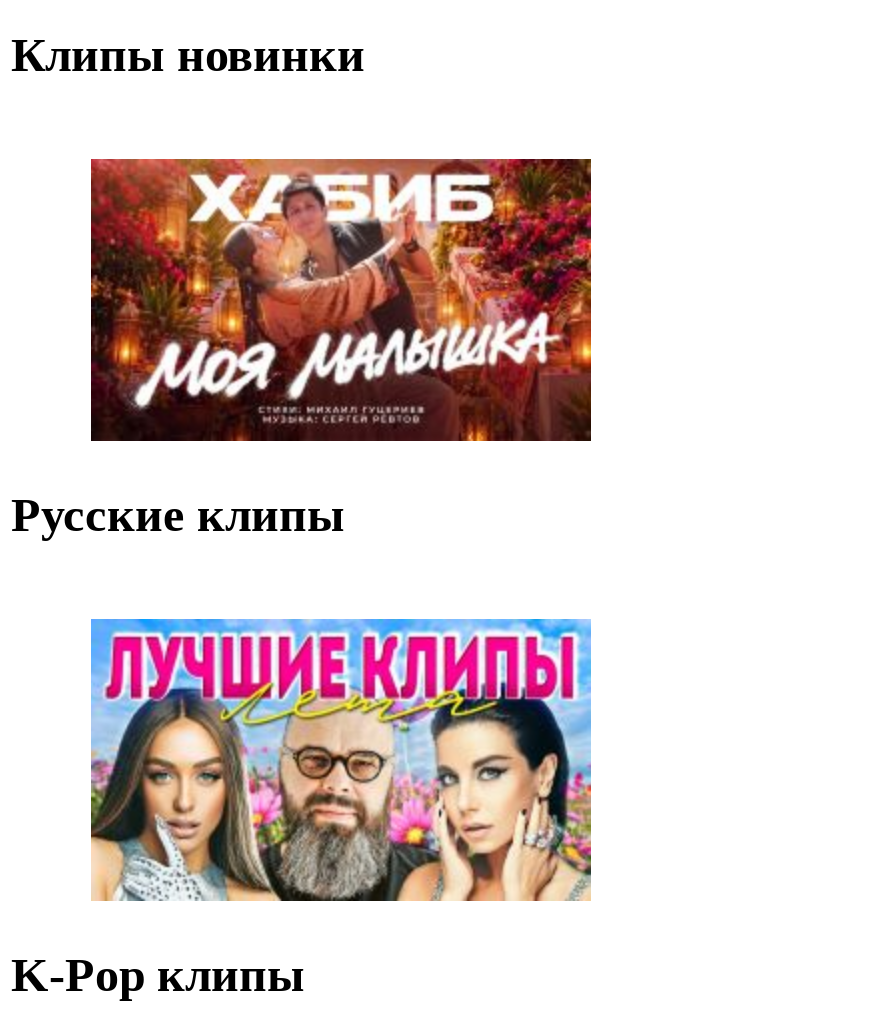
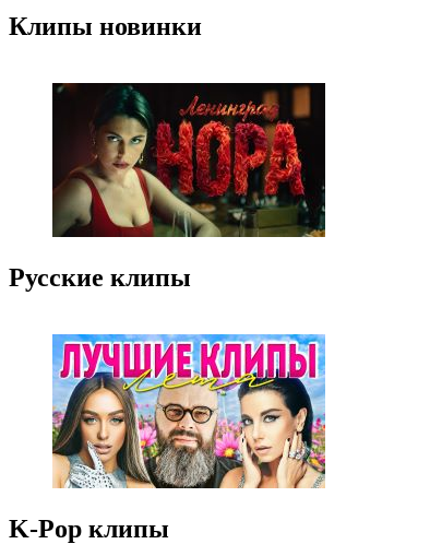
- [image]
+ [image]
